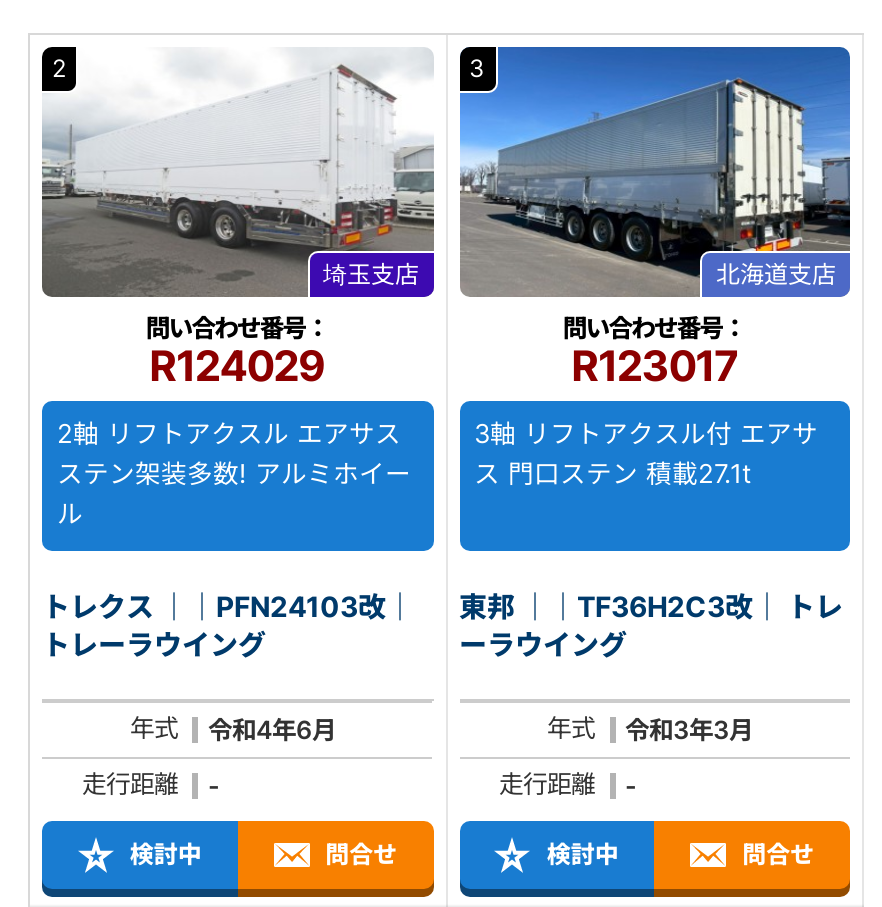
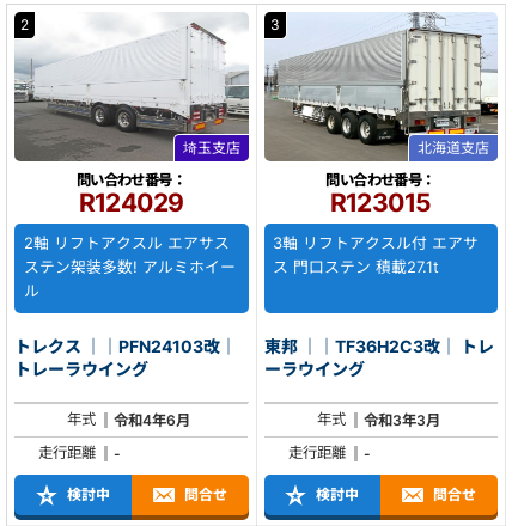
- [image]
- R123017
+ [image]
+ R123015
